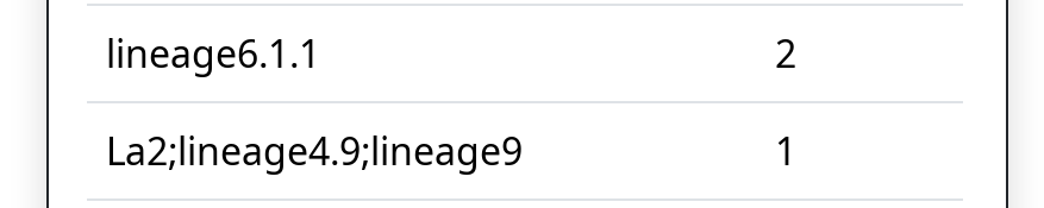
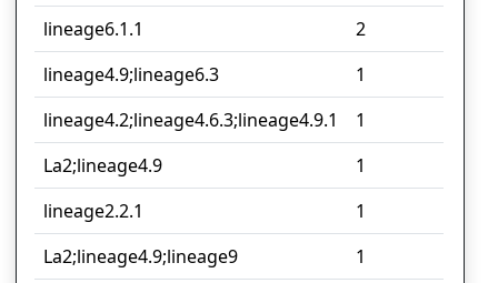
+ lineage4.9;lineage6.3
+ 1
+ lineage4.2;lineage4.6.3;lineage4.9.1
+ 1
+ La2;lineage4.9
+ 1
+ lineage2.2.1
+ 1
